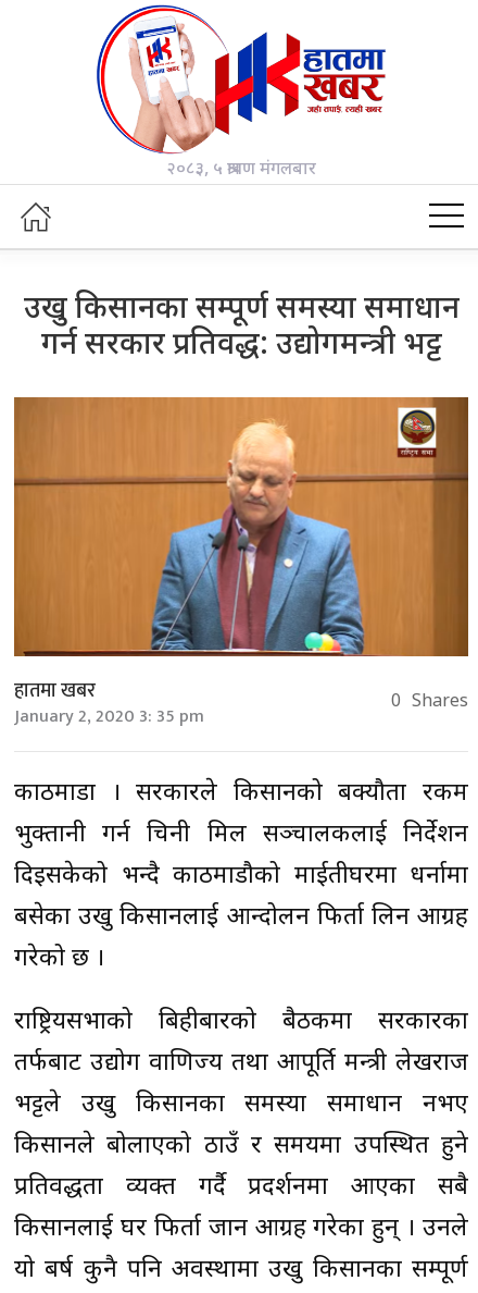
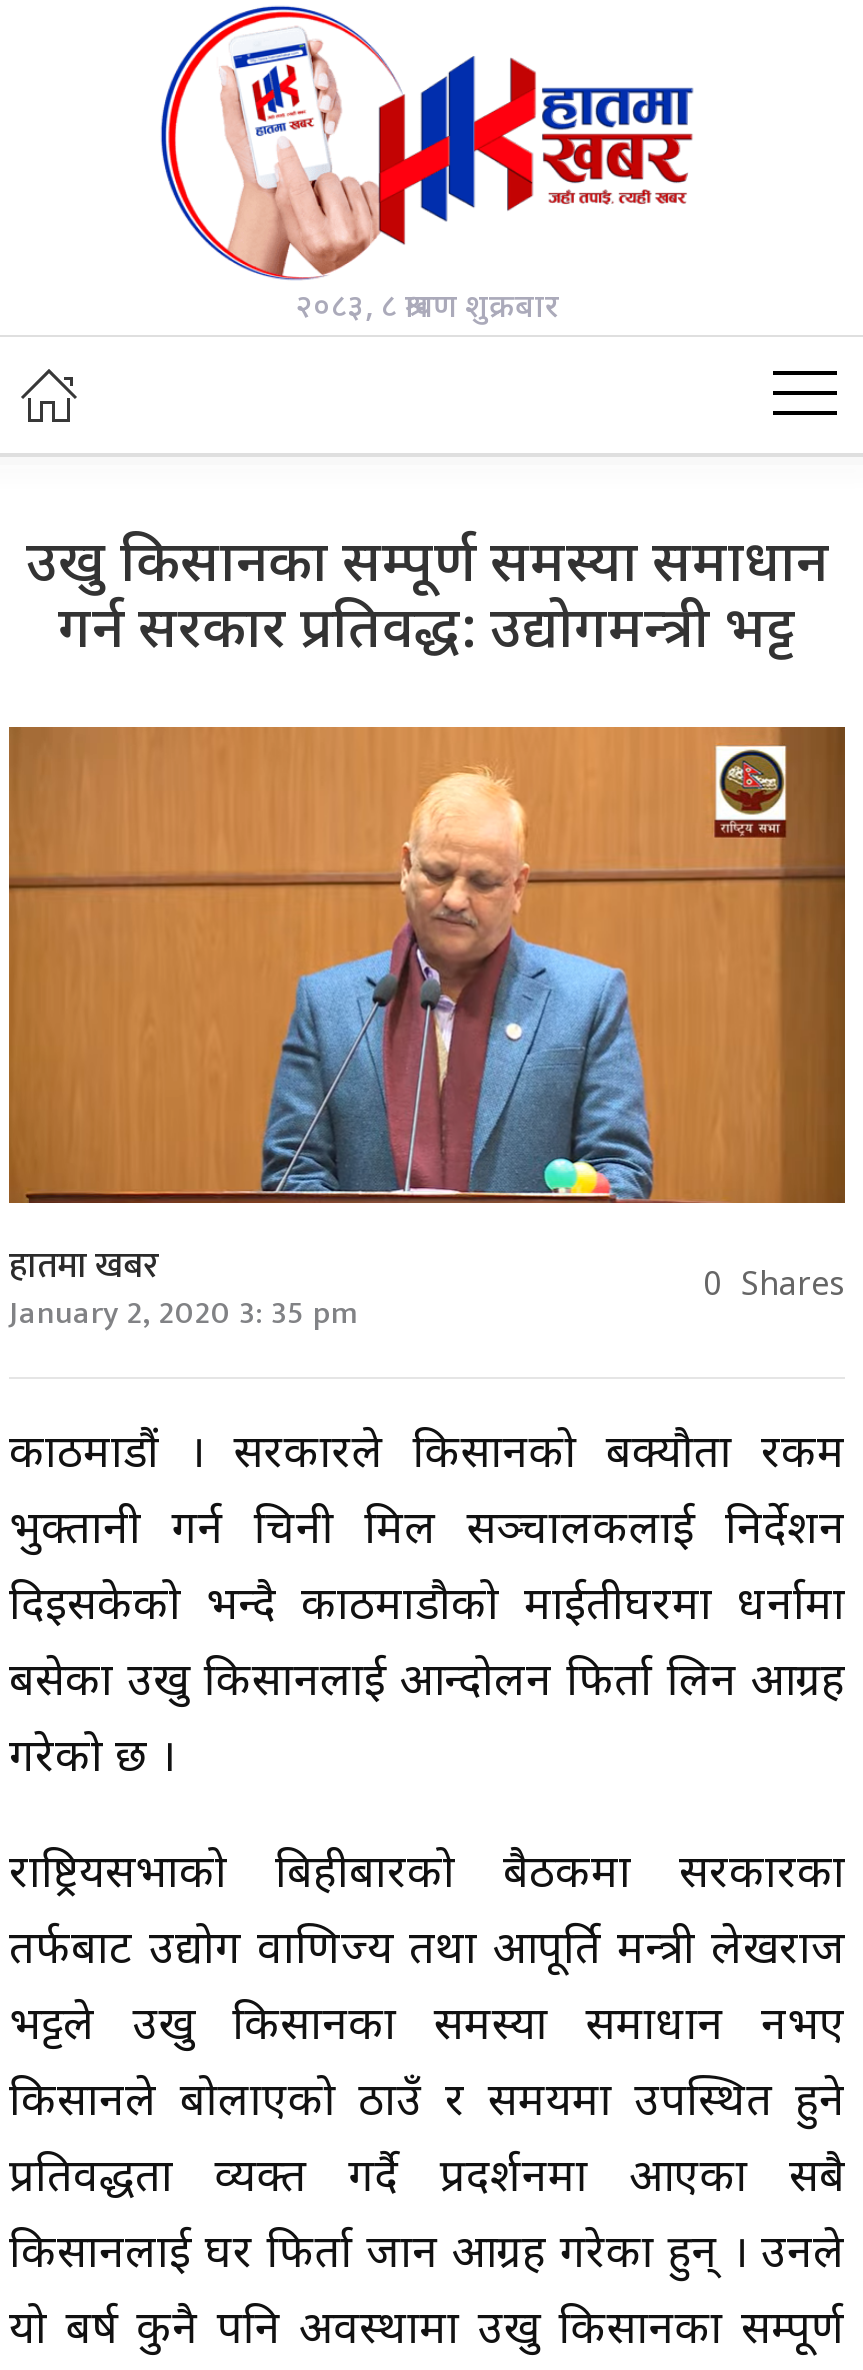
- २०८३, ५ श्रावण मंगलबार
+ २०८३, ८ श्रावण शुक्रबार
